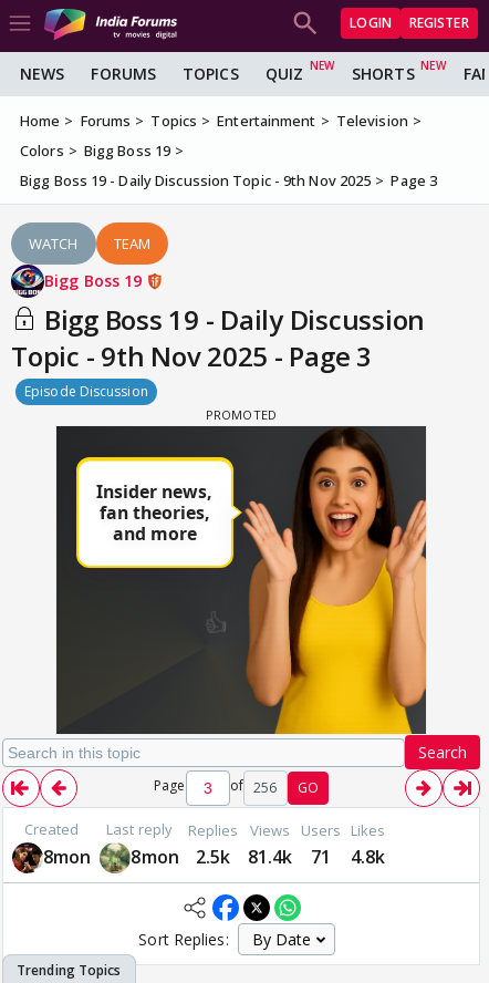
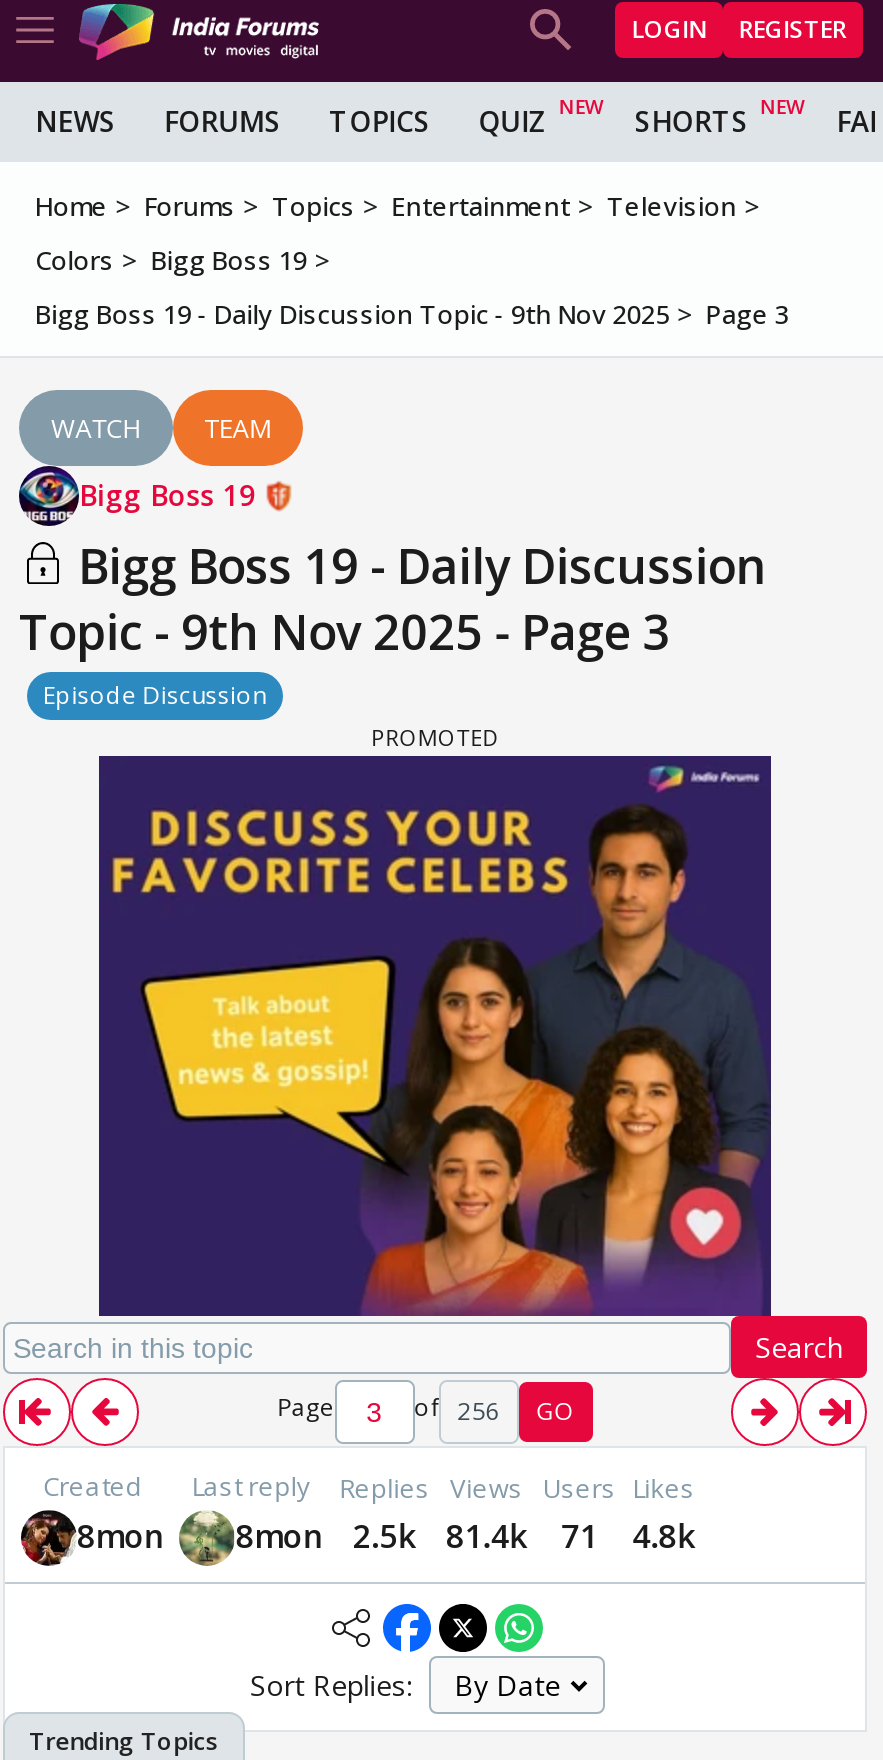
- [image]
+ [image]
